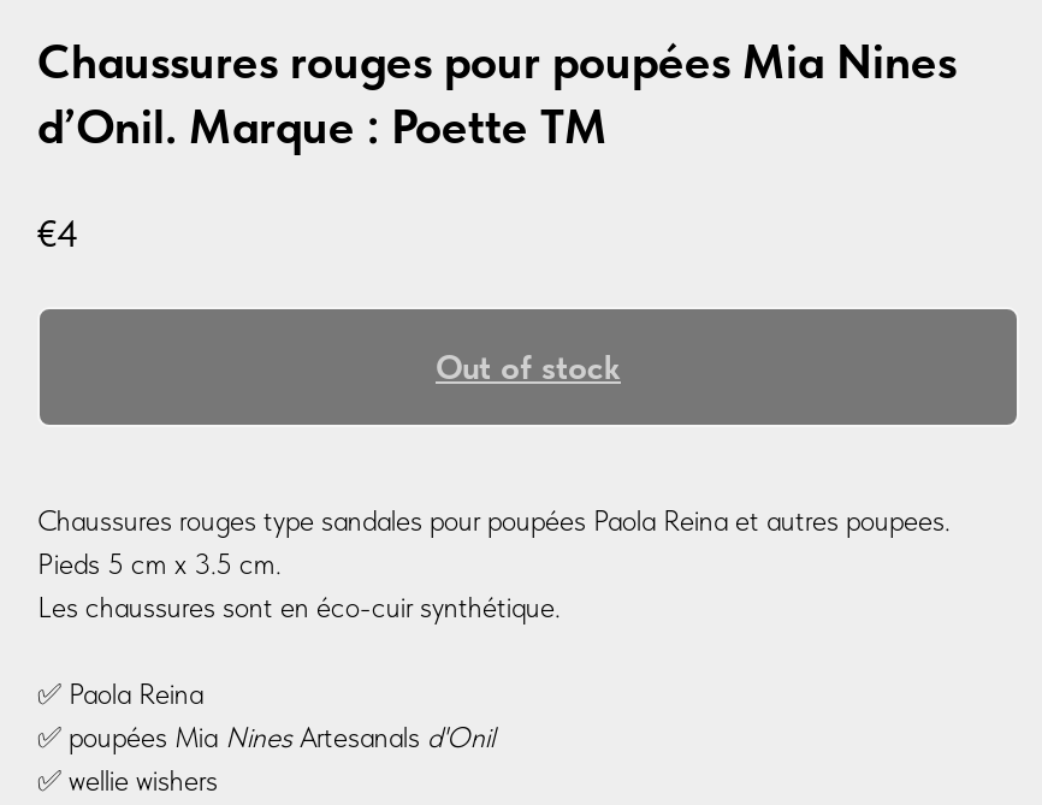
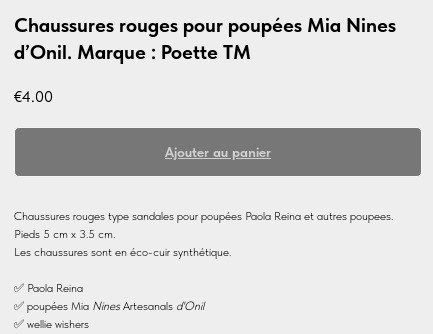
- €4
+ €4.00

- Out of stock
+ Ajouter au panier
